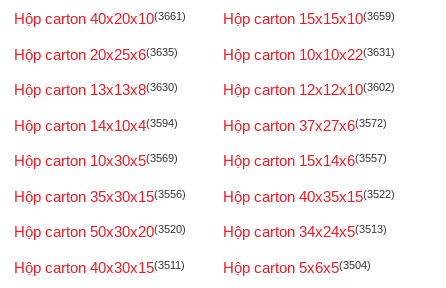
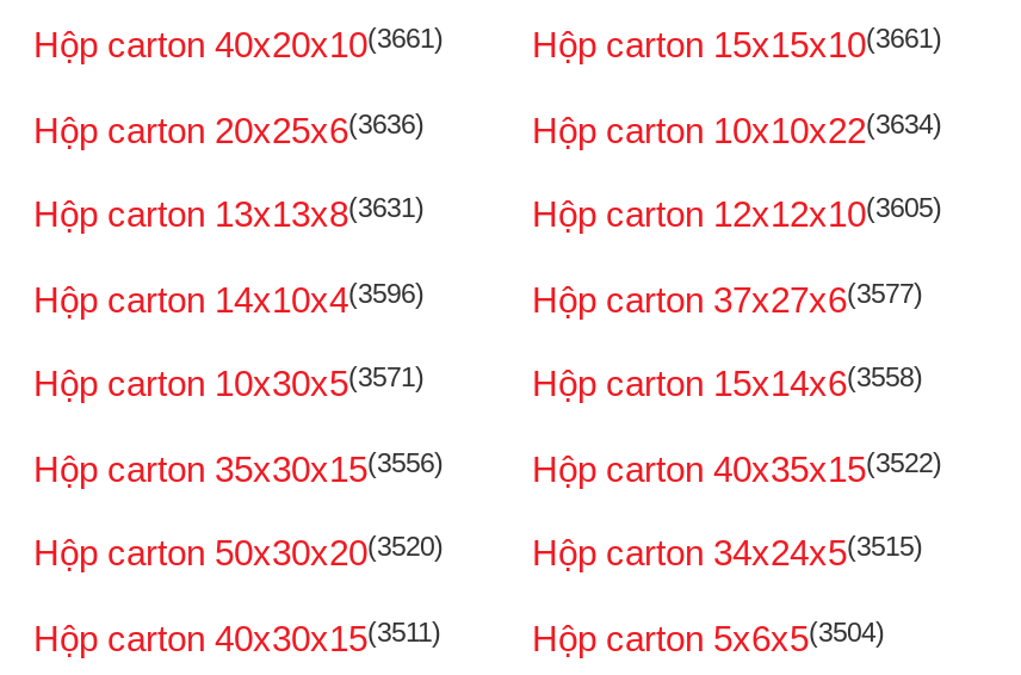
- Hộp carton 15x15x10(3659)
+ Hộp carton 15x15x10(3661)

- Hộp carton 20x25x6(3635)
+ Hộp carton 20x25x6(3636)

- Hộp carton 10x10x22(3631)
+ Hộp carton 10x10x22(3634)

- Hộp carton 13x13x8(3630)
+ Hộp carton 13x13x8(3631)

- Hộp carton 12x12x10(3602)
+ Hộp carton 12x12x10(3605)

- Hộp carton 14x10x4(3594)
+ Hộp carton 14x10x4(3596)

- Hộp carton 37x27x6(3572)
+ Hộp carton 37x27x6(3577)

- Hộp carton 10x30x5(3569)
+ Hộp carton 10x30x5(3571)

- Hộp carton 15x14x6(3557)
+ Hộp carton 15x14x6(3558)

- Hộp carton 34x24x5(3513)
+ Hộp carton 34x24x5(3515)
